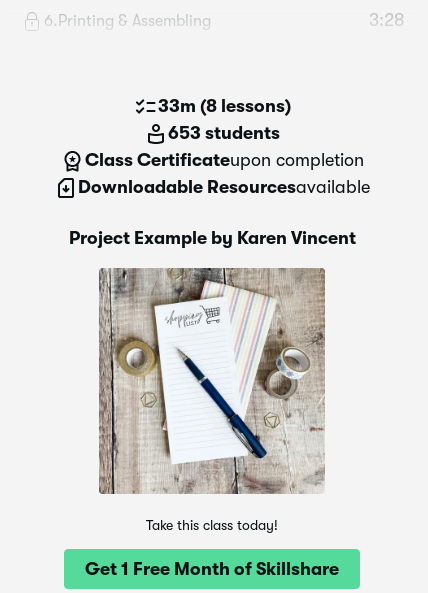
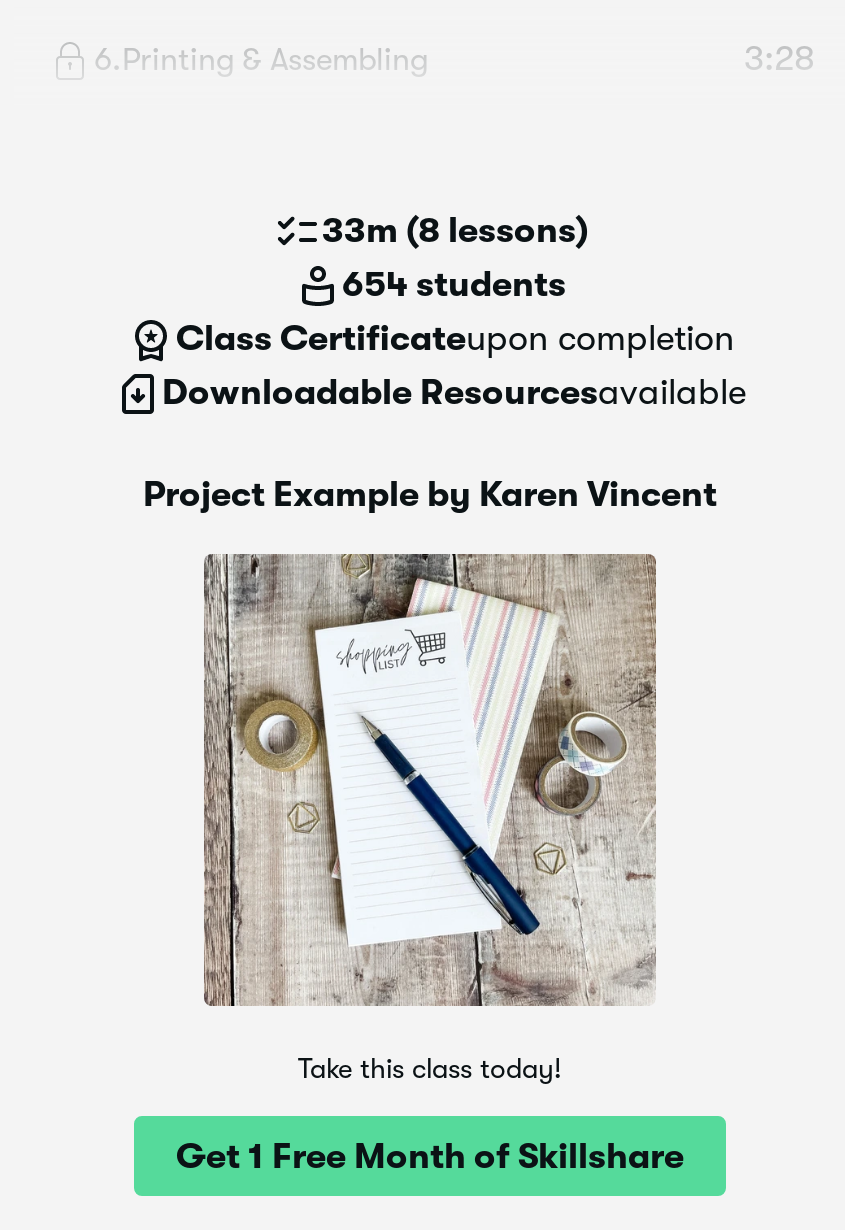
- 653 students
+ 654 students
